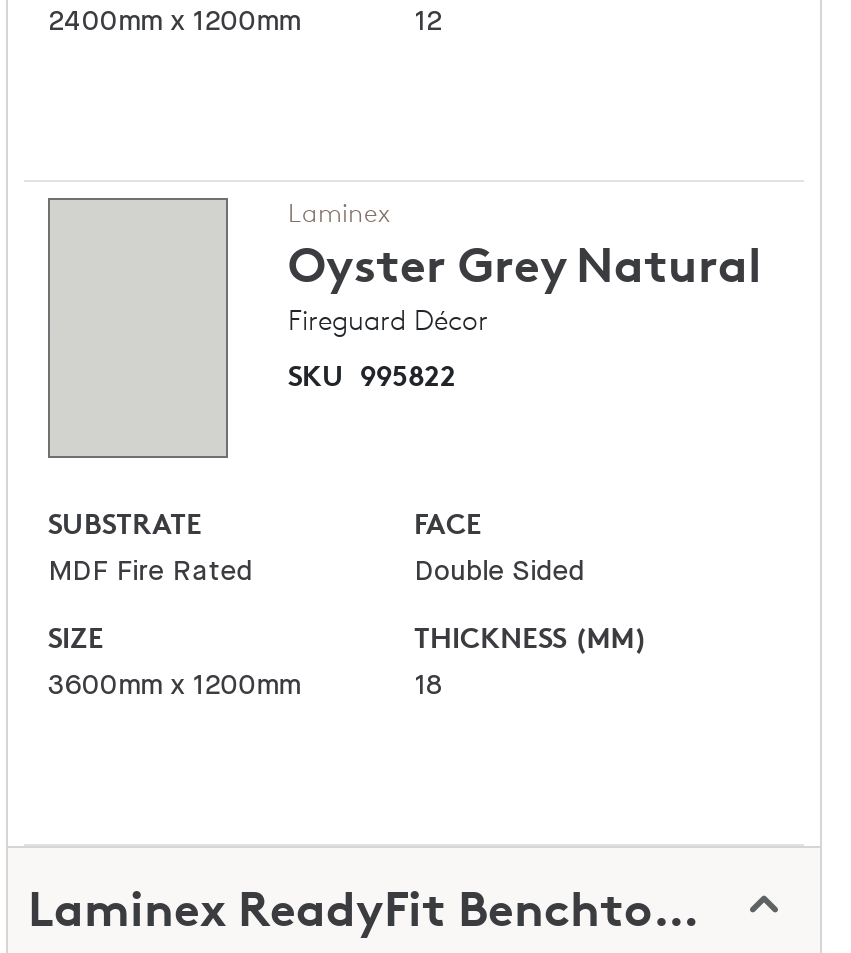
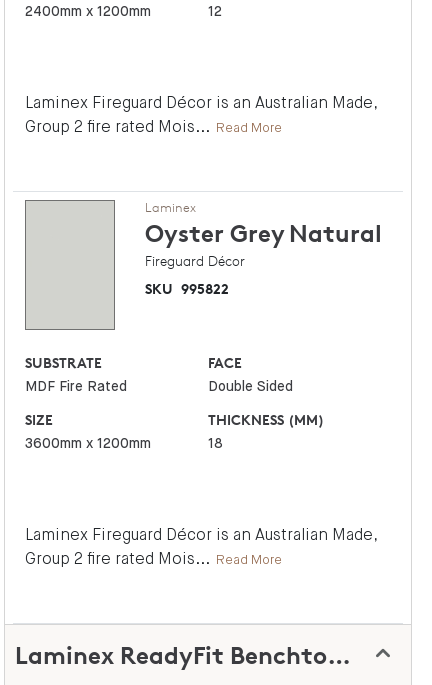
+ Laminex Fireguard Décor is an Australian Made,
+ Group 2 fire rated Mois... Read More

+ Laminex Fireguard Décor is an Australian Made,
+ Group 2 fire rated Mois... Read More
